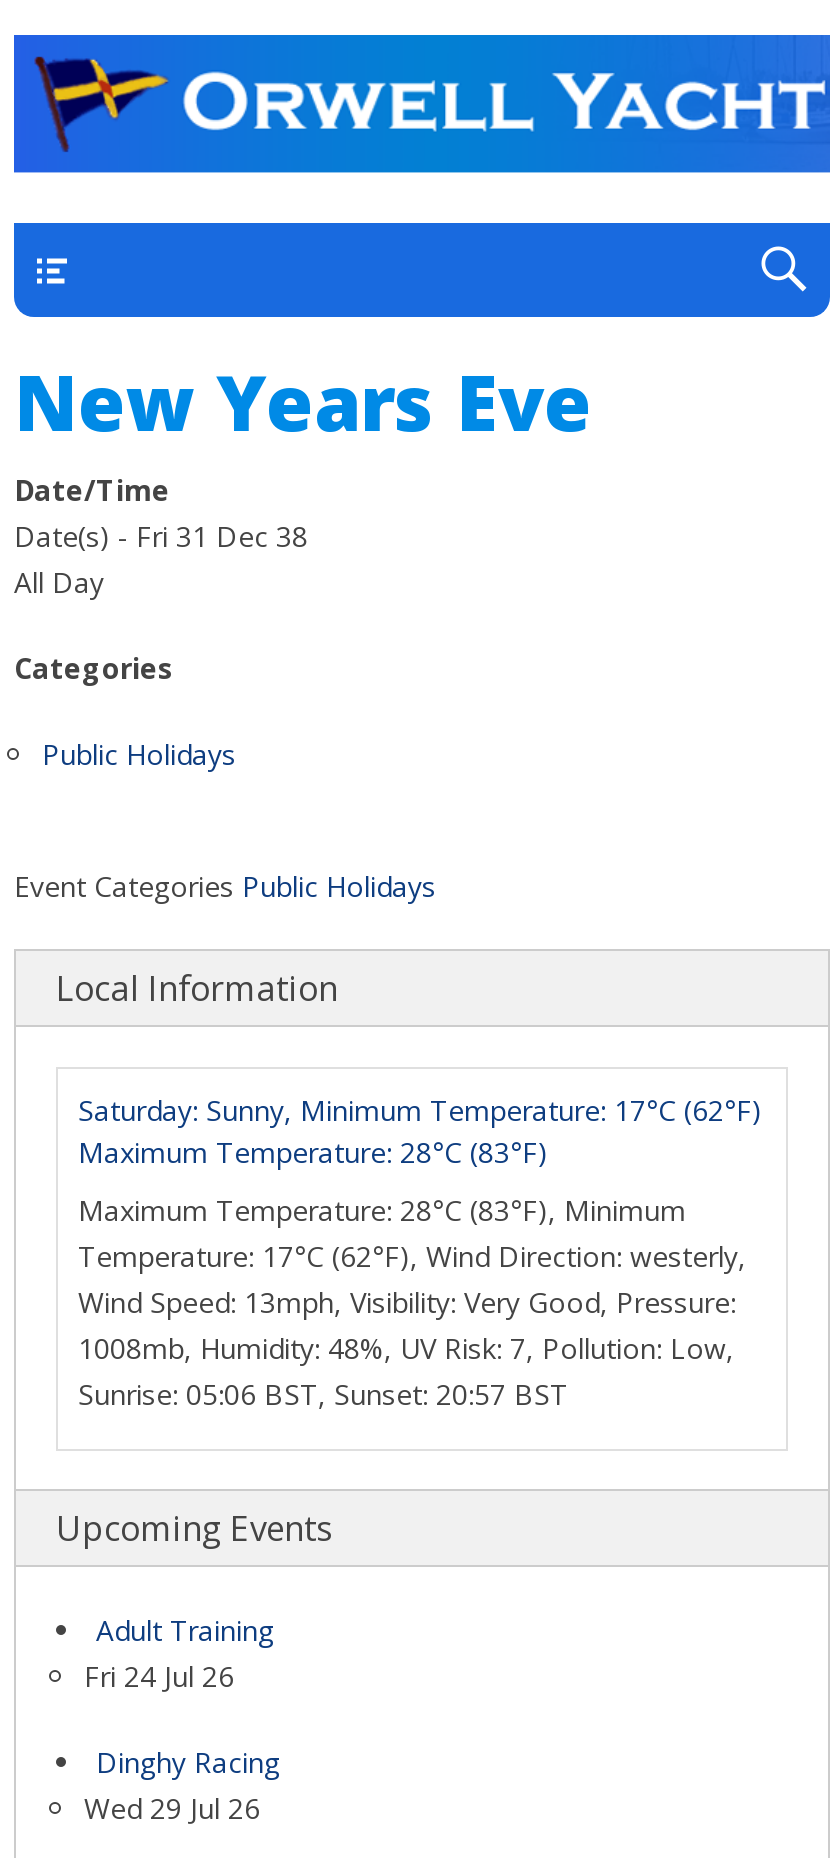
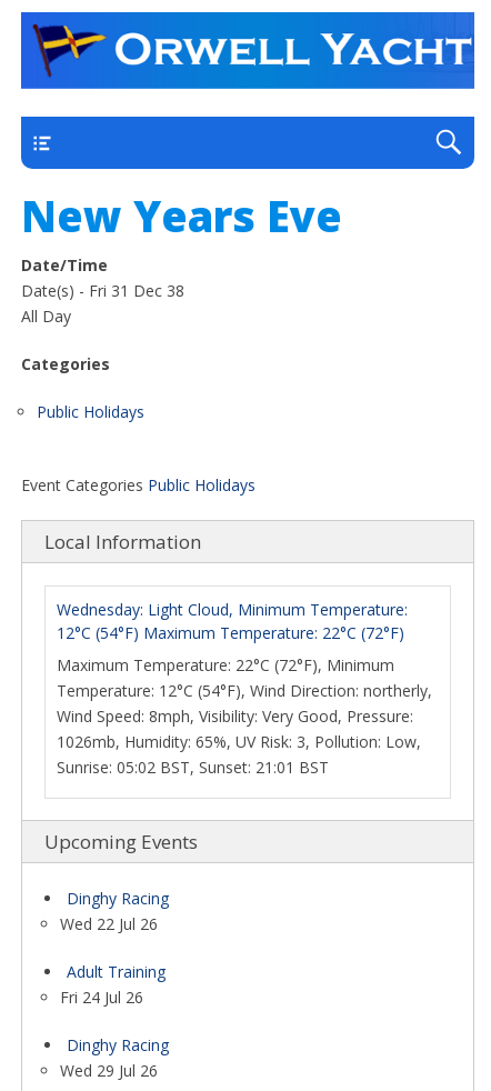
- Saturday: Sunny, Minimum Temperature: 17°C (62°F)
- Maximum Temperature: 28°C (83°F)
+ Wednesday: Light Cloud, Minimum Temperature:
+ 12°C (54°F) Maximum Temperature: 22°C (72°F)

- Maximum Temperature: 28°C (83°F), Minimum
- Temperature: 17°C (62°F), Wind Direction: westerly,
- Wind Speed: 13mph, Visibility: Very Good, Pressure:
- 1008mb, Humidity: 48%, UV Risk: 7, Pollution: Low,
- Sunrise: 05:06 BST, Sunset: 20:57 BST
+ Maximum Temperature: 22°C (72°F), Minimum
+ Temperature: 12°C (54°F), Wind Direction: northerly,
+ Wind Speed: 8mph, Visibility: Very Good, Pressure:
+ 1026mb, Humidity: 65%, UV Risk: 3, Pollution: Low,
+ Sunrise: 05:02 BST, Sunset: 21:01 BST

+ Dinghy Racing
+ Wed 22 Jul 26
